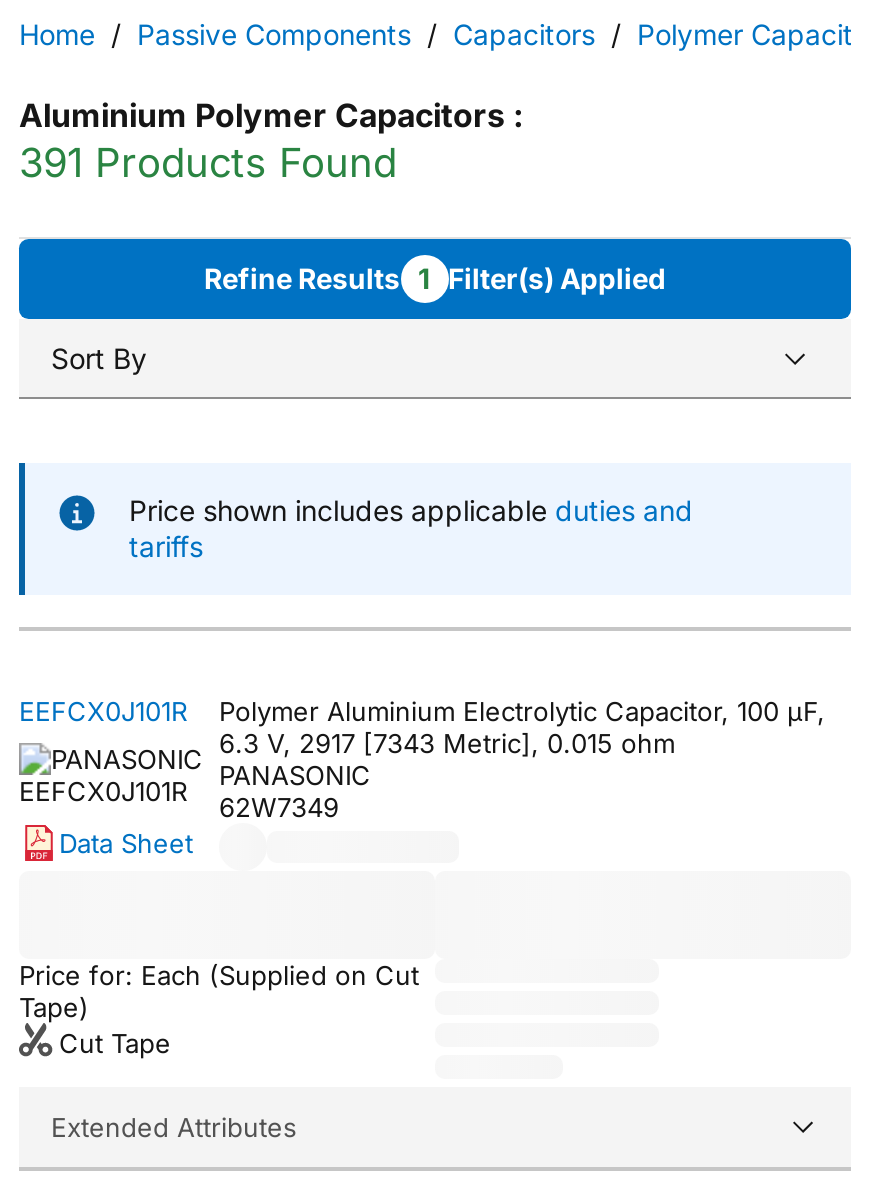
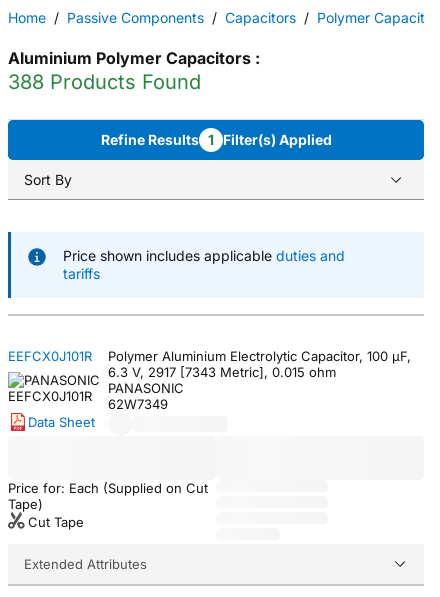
- 391 Products Found
+ 388 Products Found
